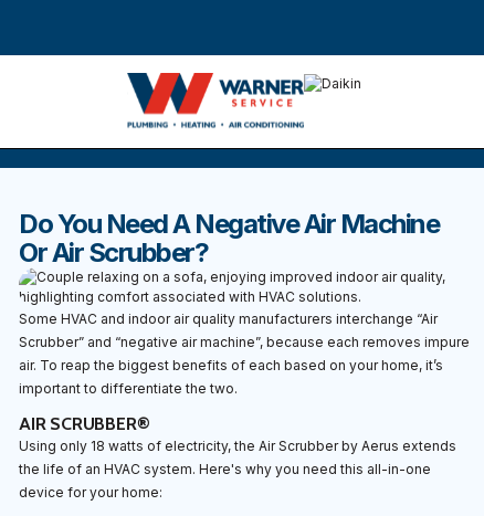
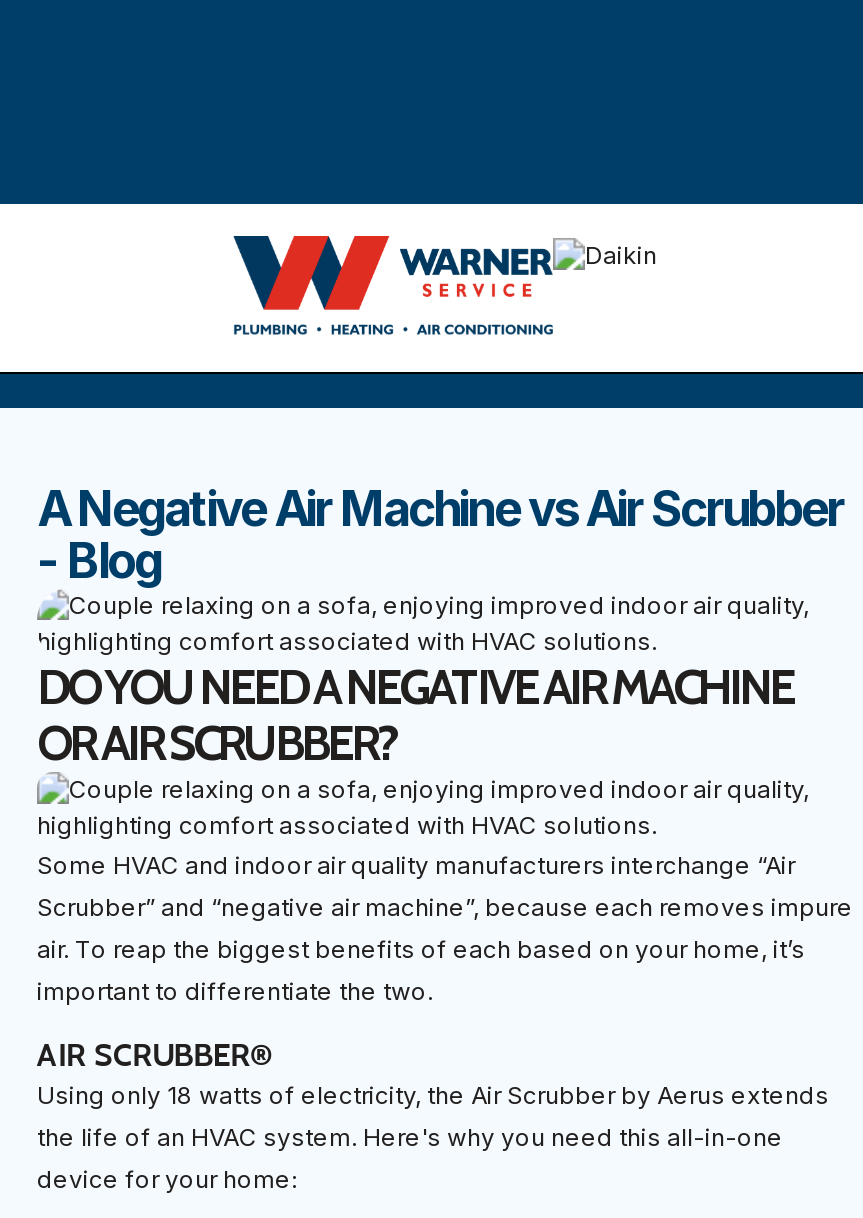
- Do You Need A Negative Air Machine
- Or Air Scrubber?
+ A Negative Air Machine vs Air Scrubber
+ - Blog
+ DO YOU NEED A NEGATIVE AIR MACHINE
+ OR AIR SCRUBBER?
